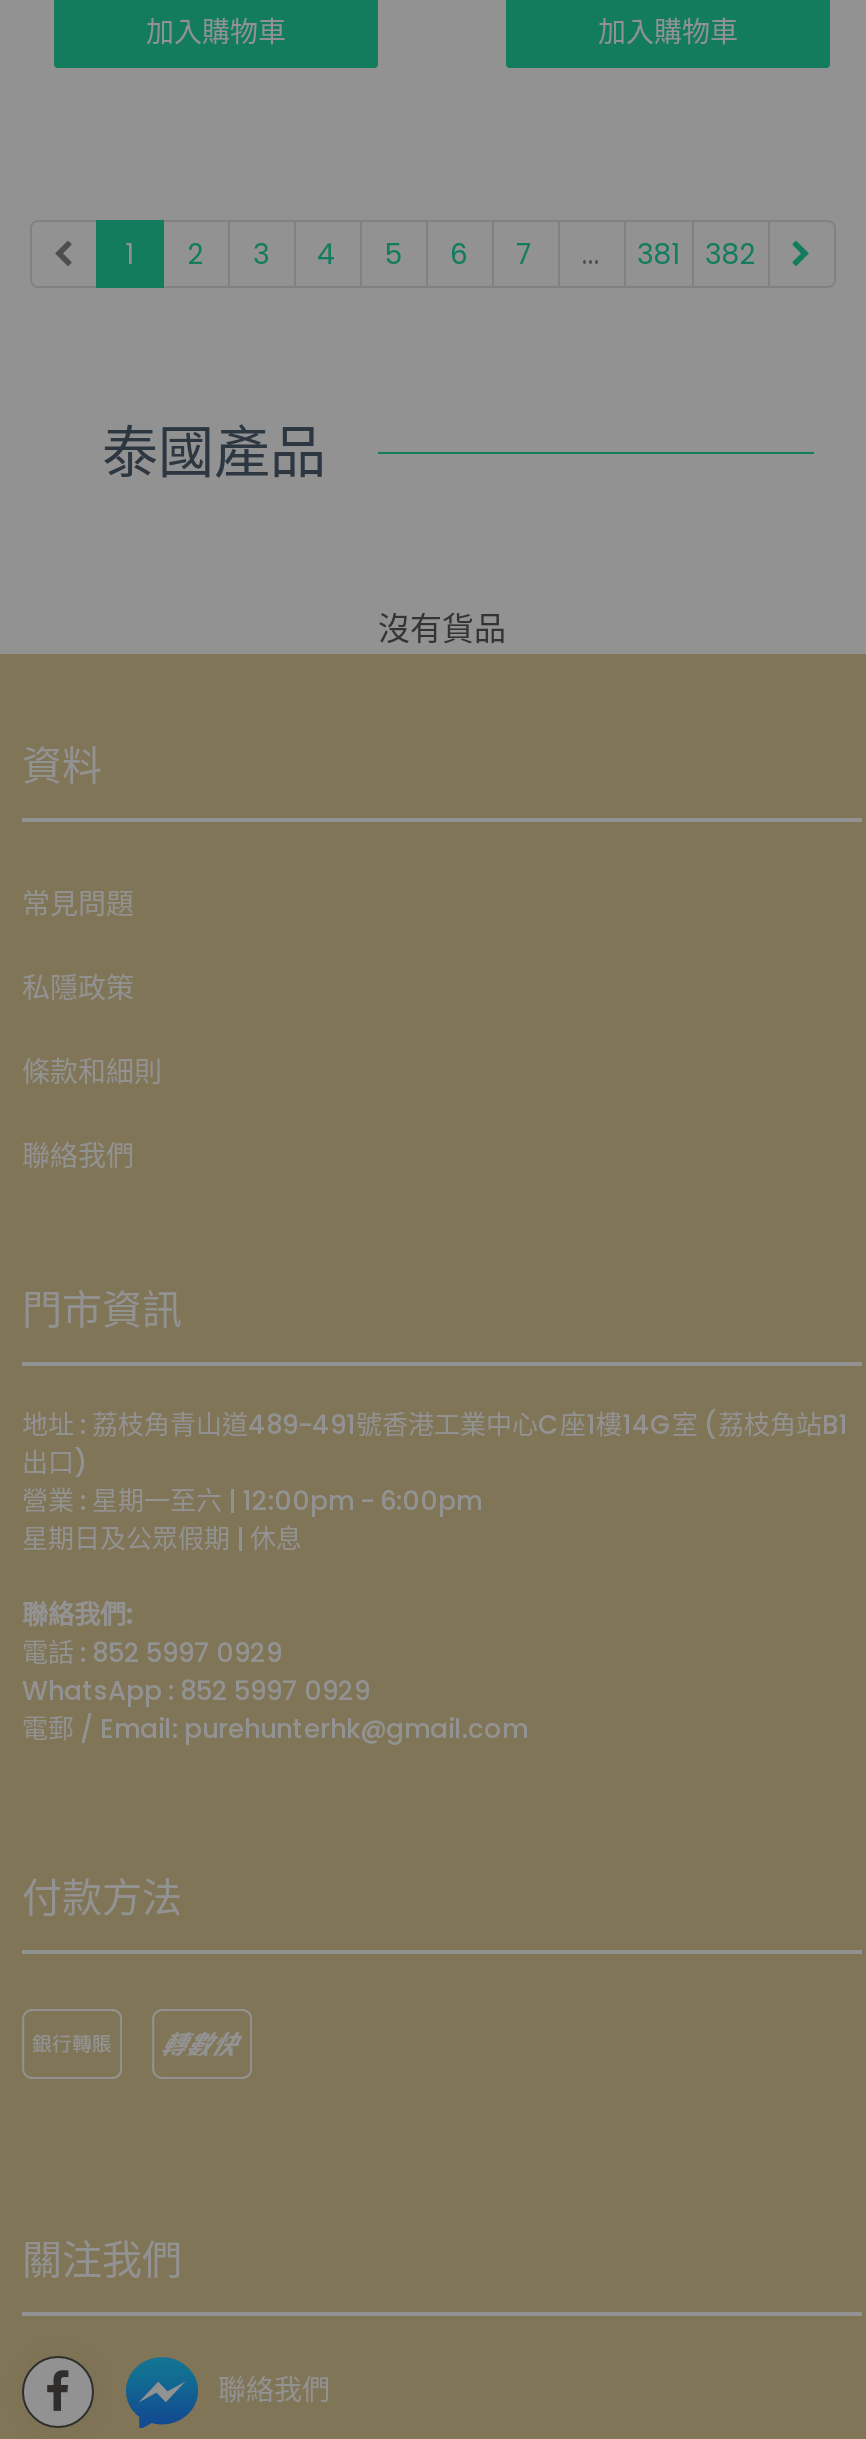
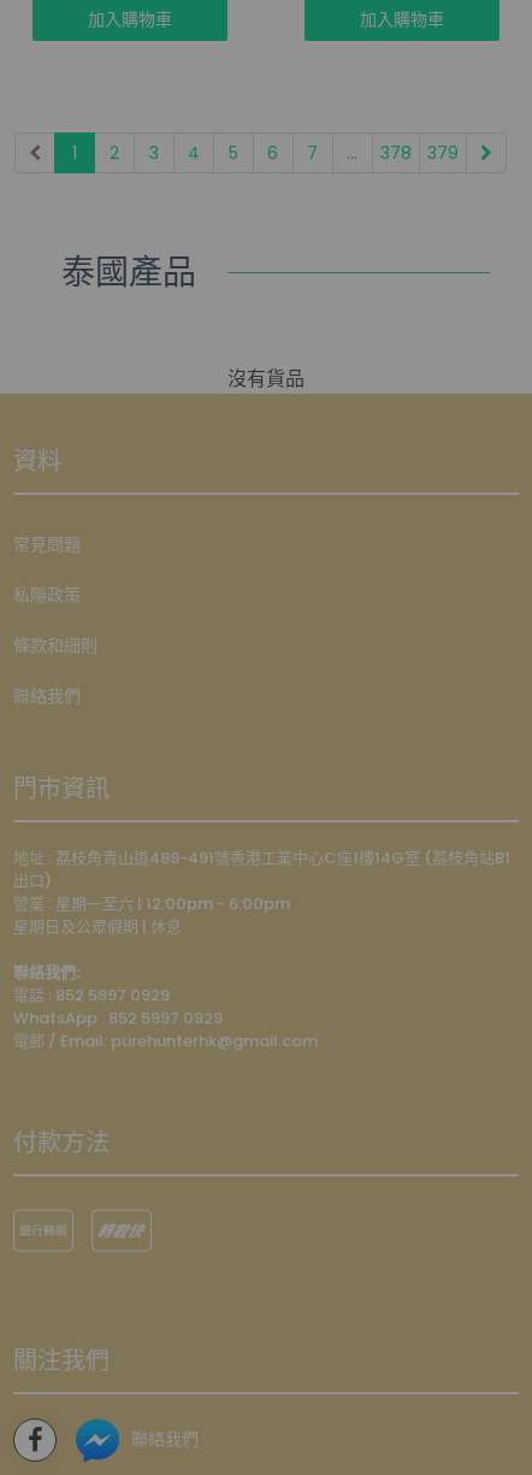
- 381
+ 378

- 382
+ 379
